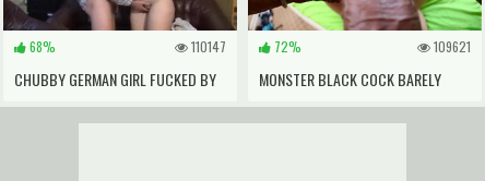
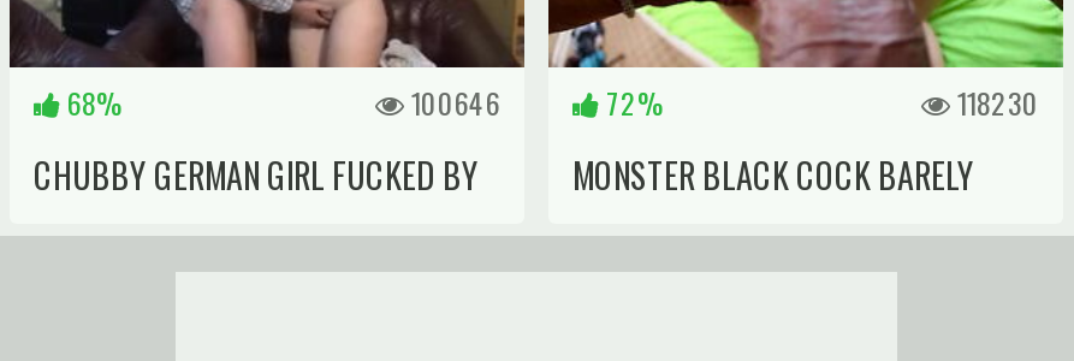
- 110147
+ 100646

- 109621
+ 118230
